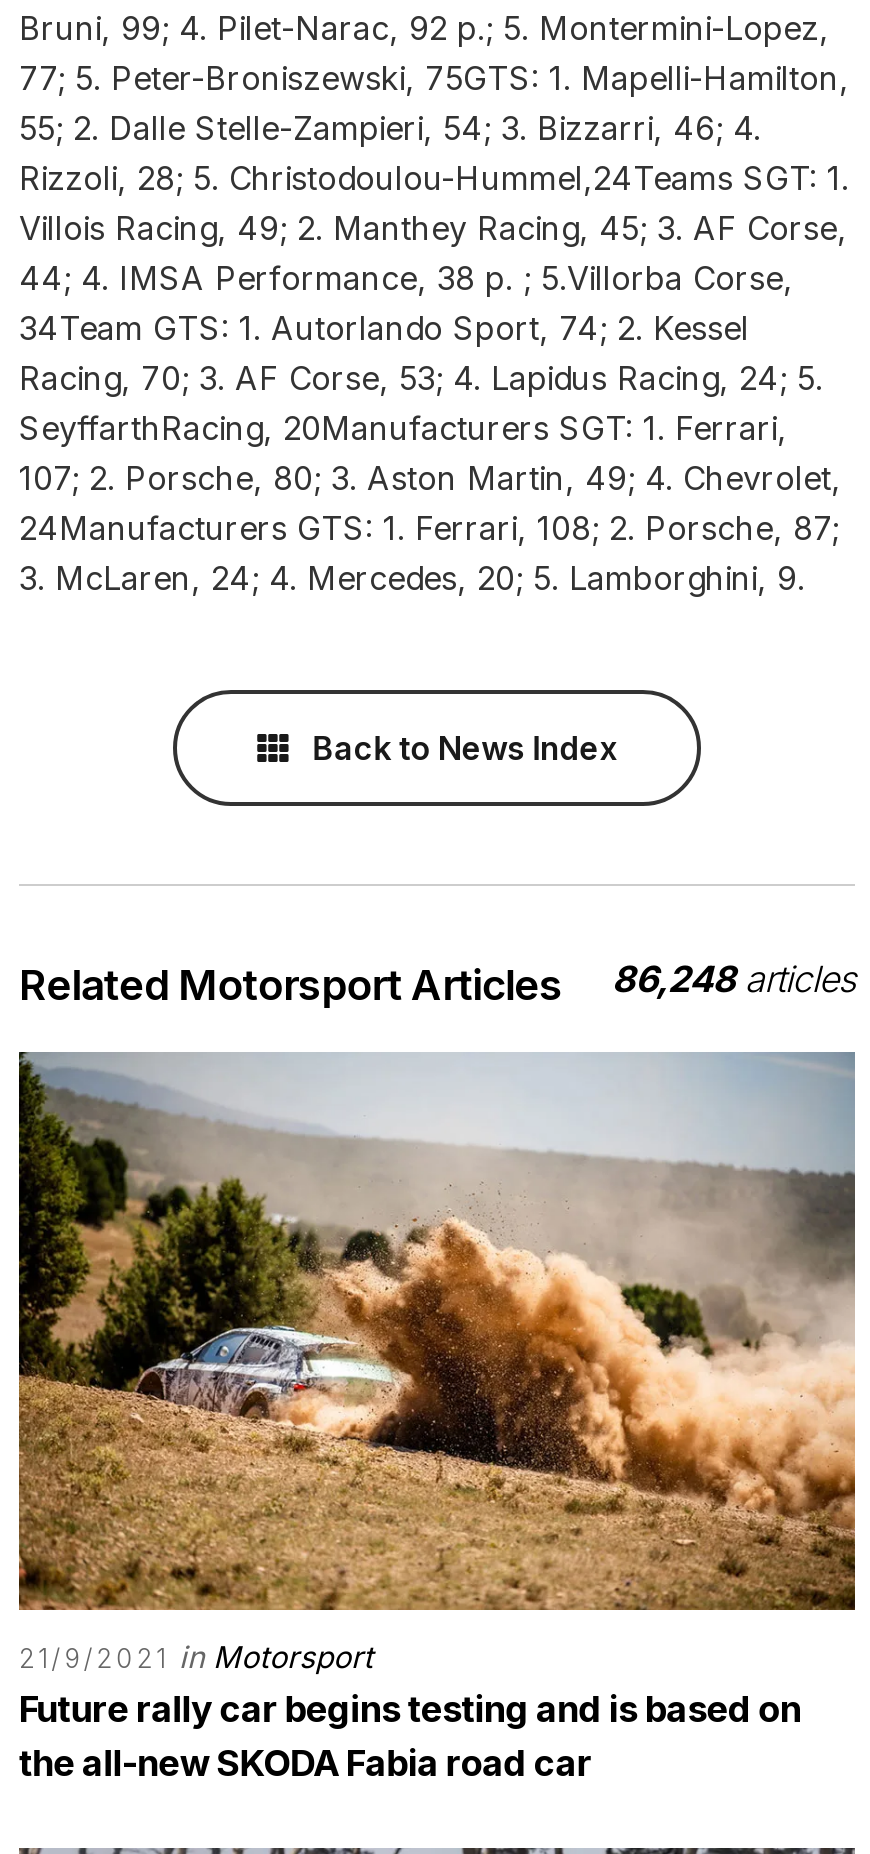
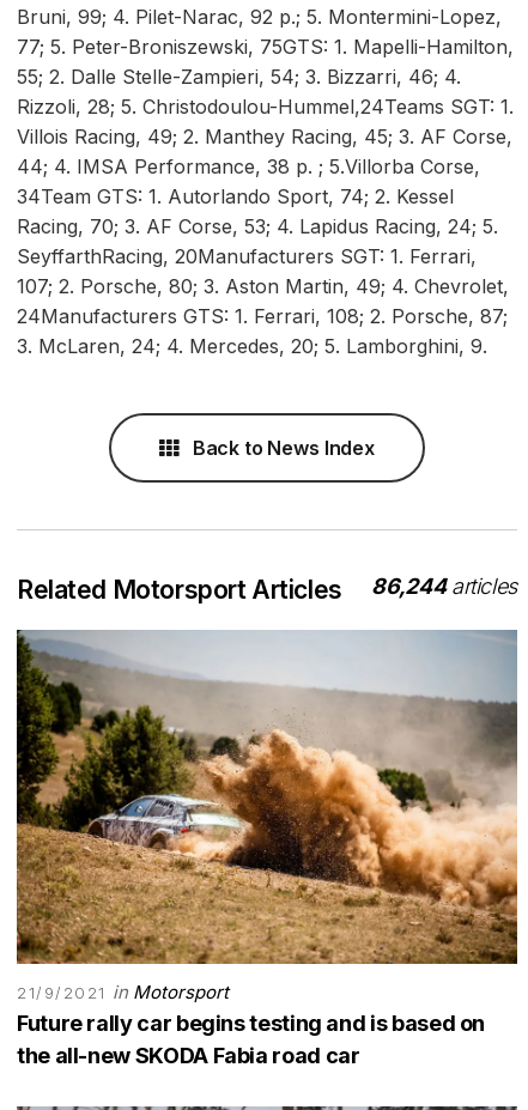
- Related Motorsport Articles 86,248 articles
+ Related Motorsport Articles 86,244 articles
